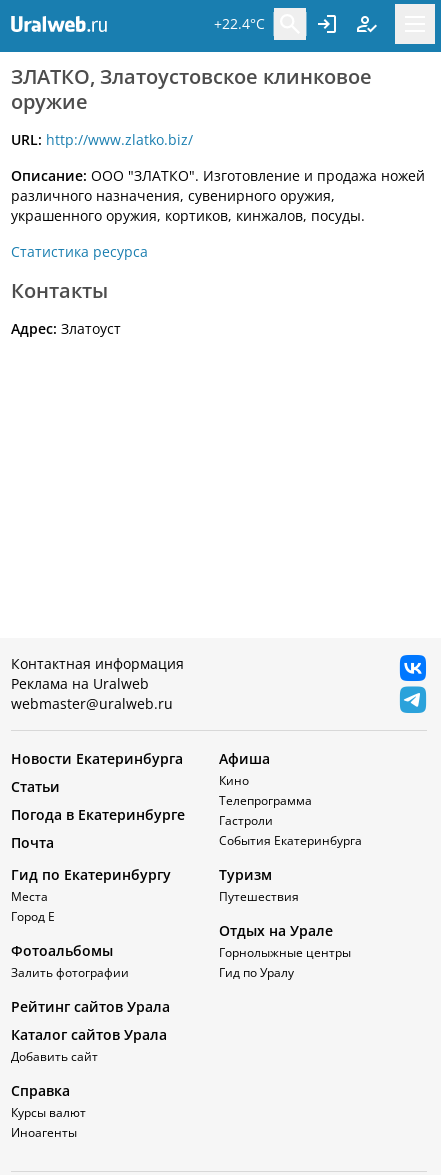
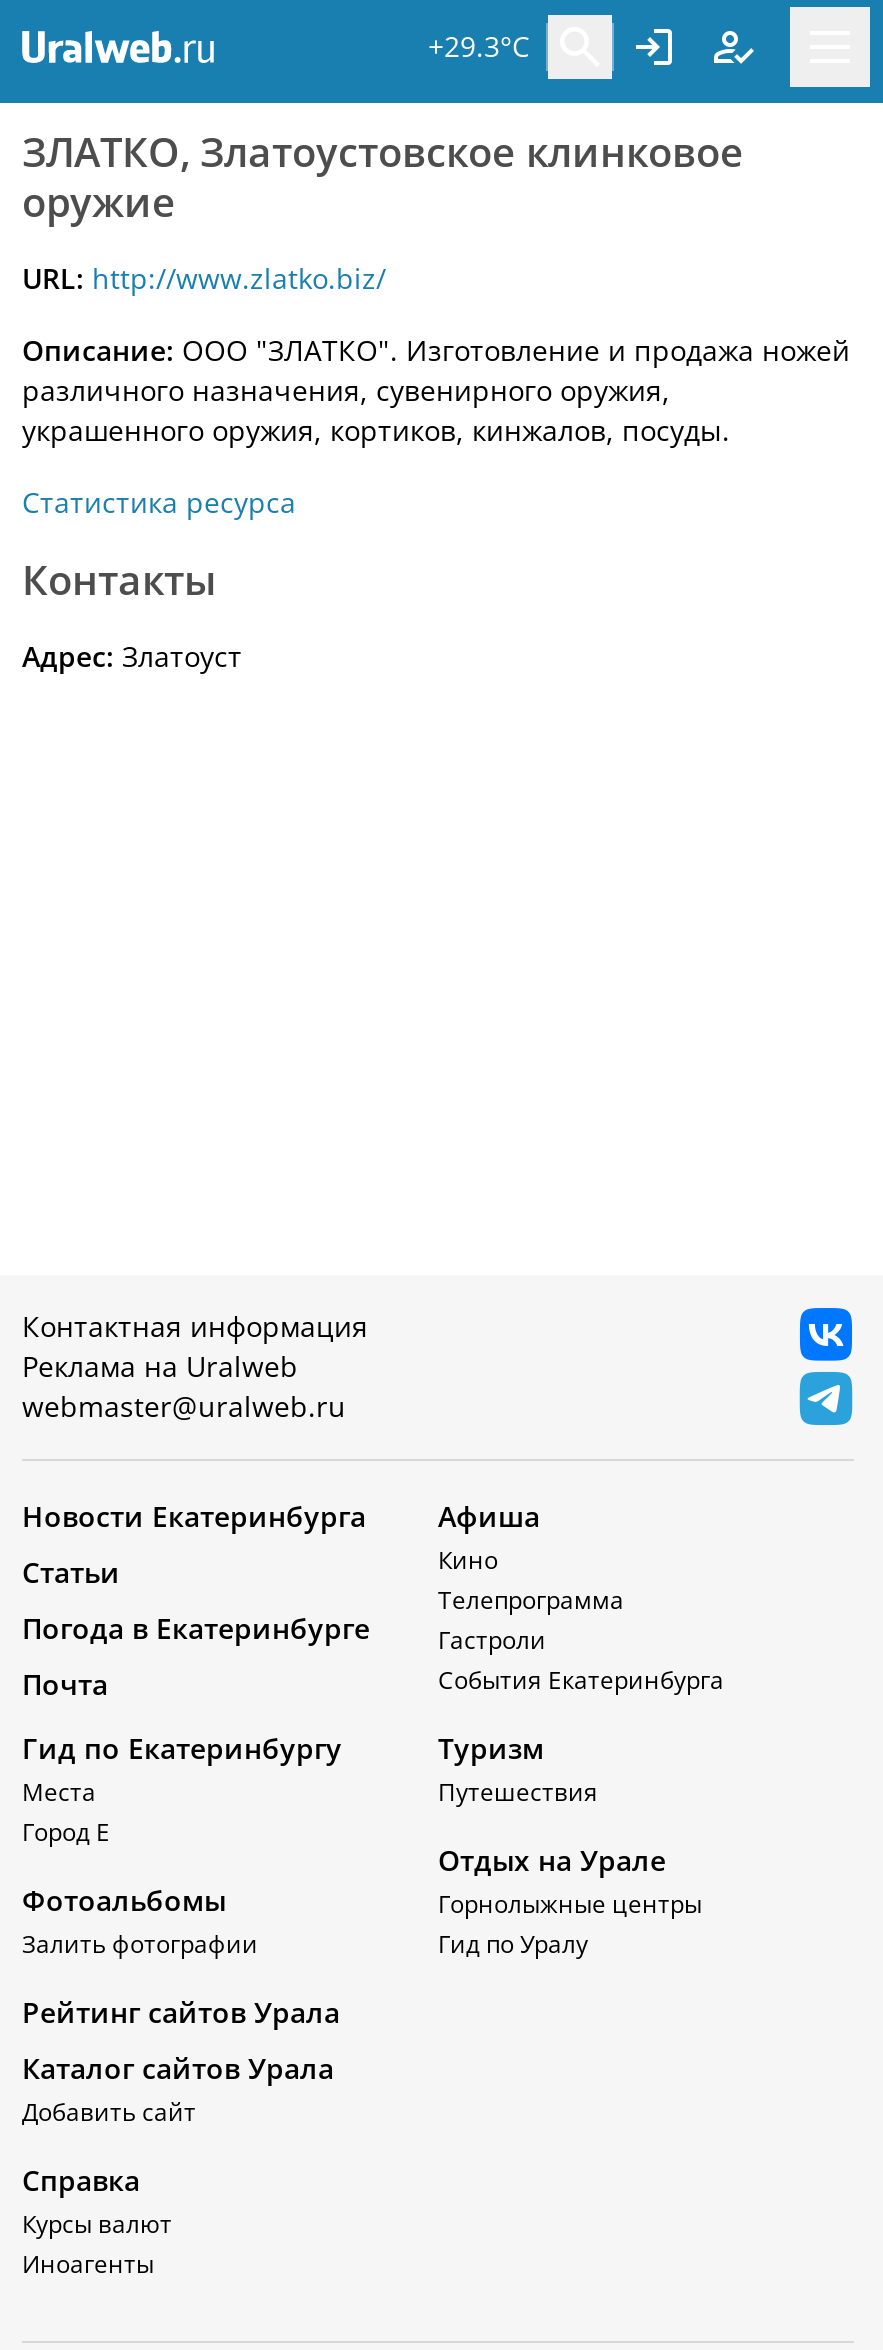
- +22.4°C
+ +29.3°C
